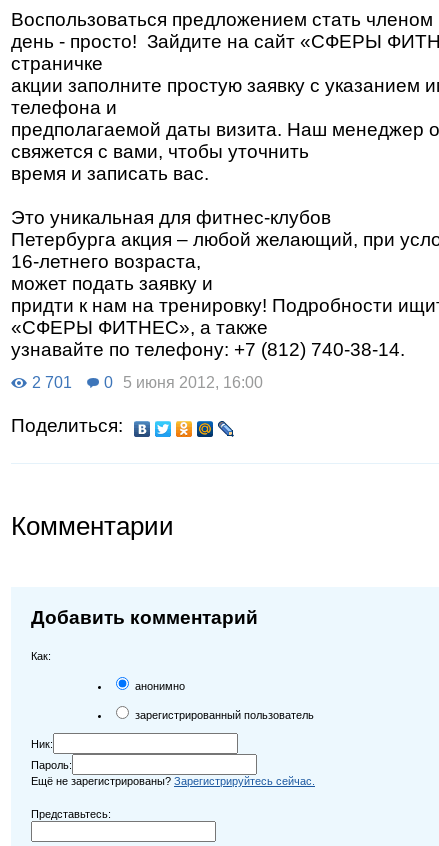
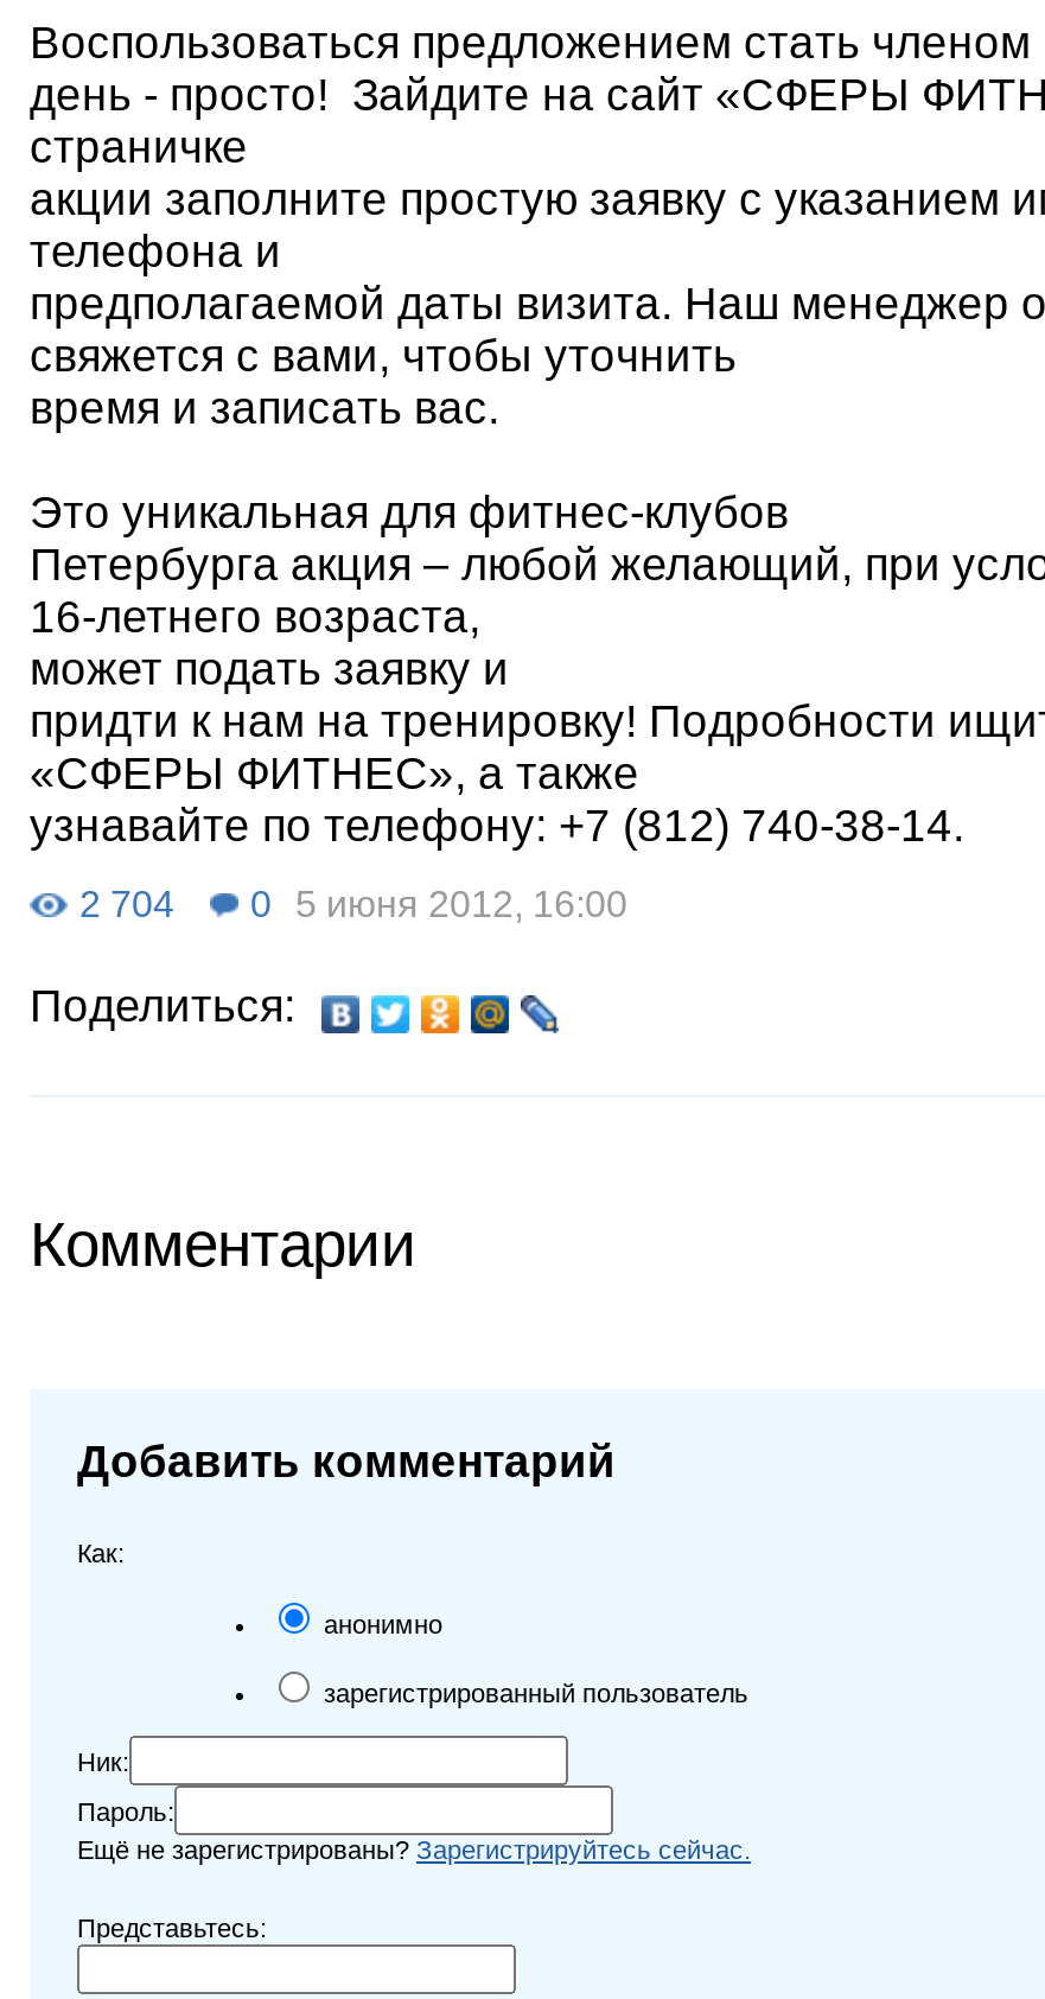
- 2 701
+ 2 704
